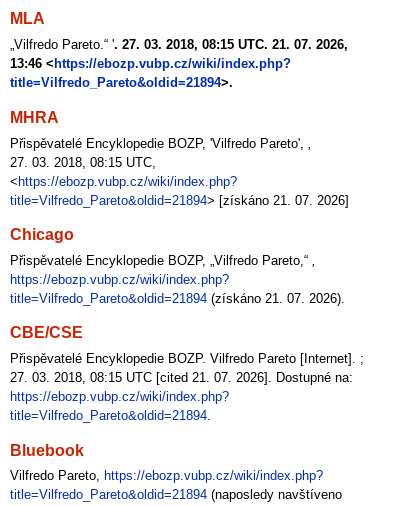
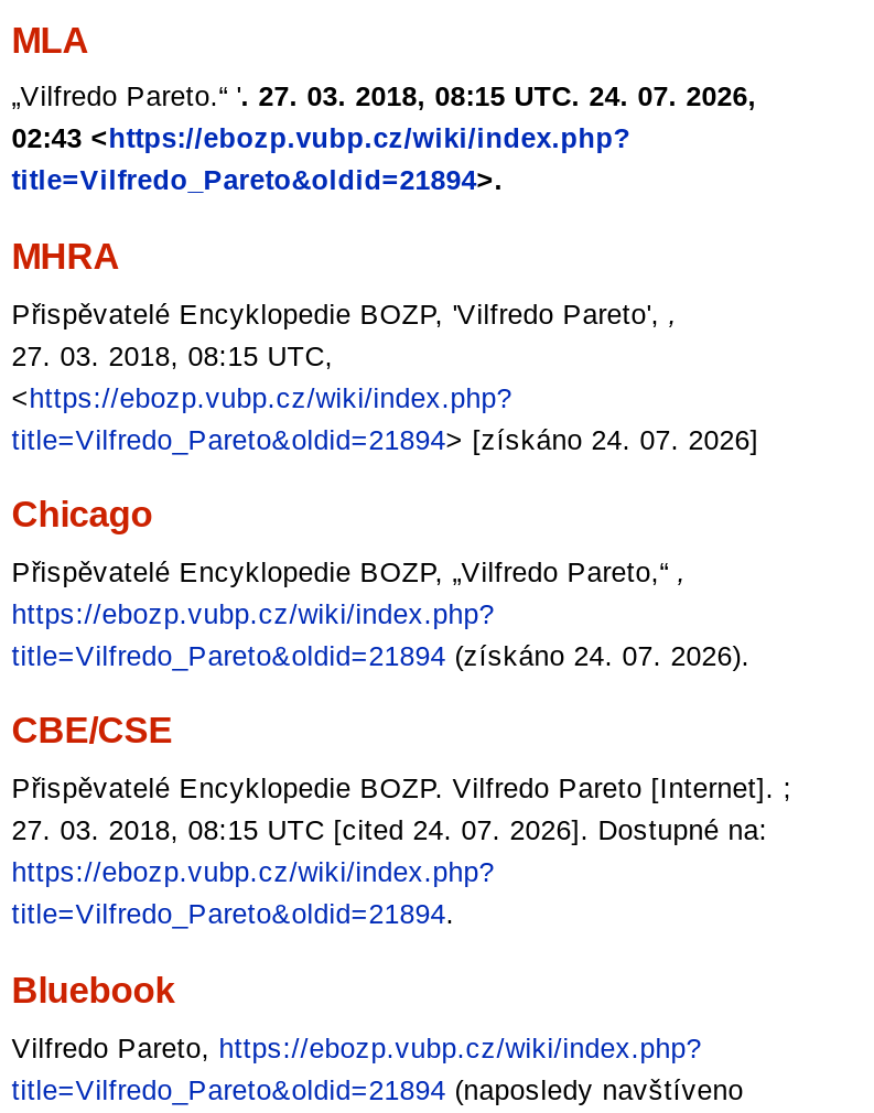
- „Vilfredo Pareto.“ '. 27. 03. 2018, 08:15 UTC. 21. 07. 2026,
+ „Vilfredo Pareto.“ '. 27. 03. 2018, 08:15 UTC. 24. 07. 2026,

- 13:46 <https://ebozp.vubp.cz/wiki/index.php?
+ 02:43 <https://ebozp.vubp.cz/wiki/index.php?

- title=Vilfredo_Pareto&oldid=21894> [získáno 21. 07. 2026]
+ title=Vilfredo_Pareto&oldid=21894> [získáno 24. 07. 2026]

- title=Vilfredo_Pareto&oldid=21894 (získáno 21. 07. 2026).
+ title=Vilfredo_Pareto&oldid=21894 (získáno 24. 07. 2026).

- 27. 03. 2018, 08:15 UTC [cited 21. 07. 2026]. Dostupné na:
+ 27. 03. 2018, 08:15 UTC [cited 24. 07. 2026]. Dostupné na:
